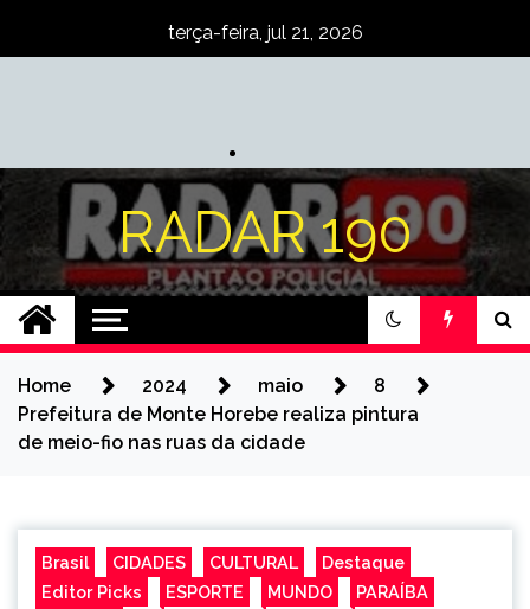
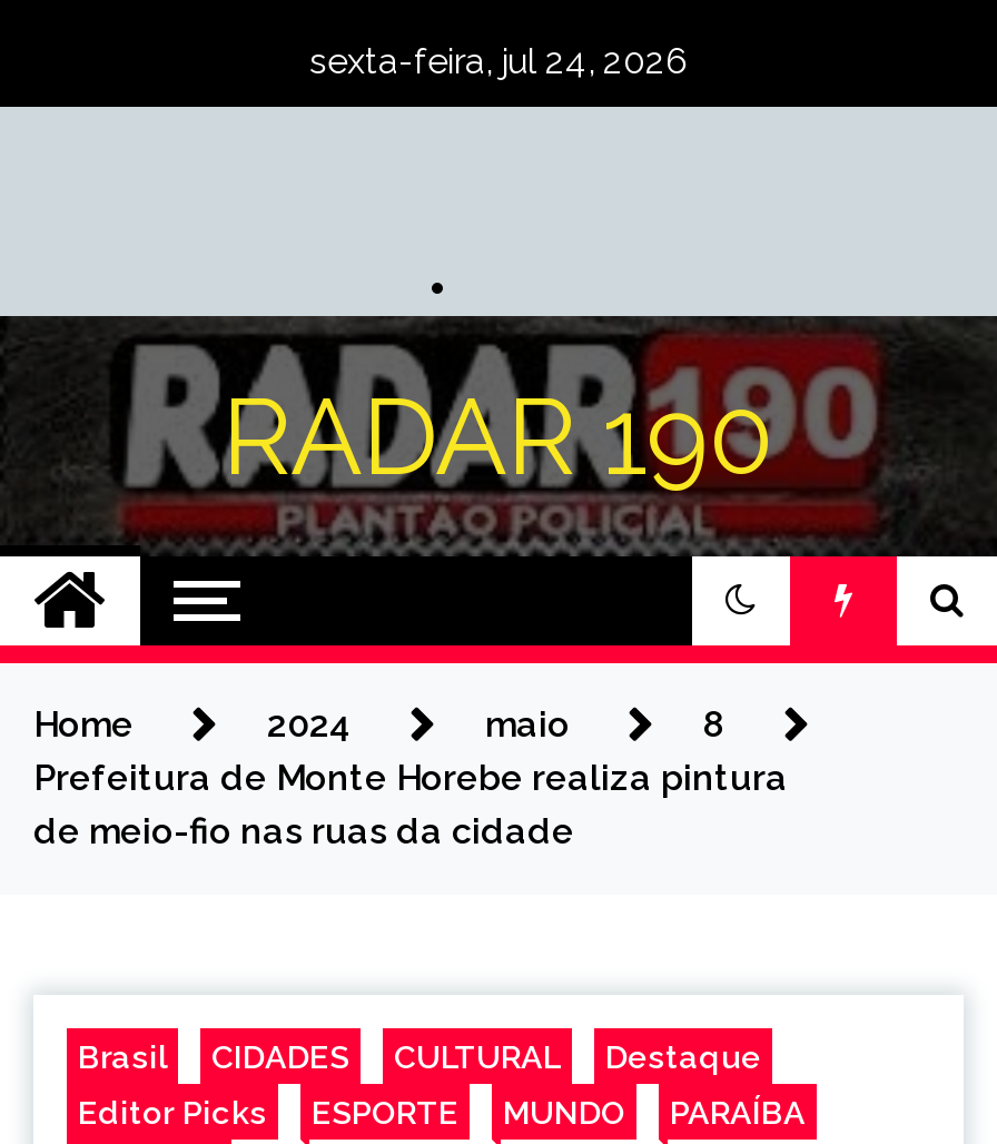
- terça-feira, jul 21, 2026
+ sexta-feira, jul 24, 2026
